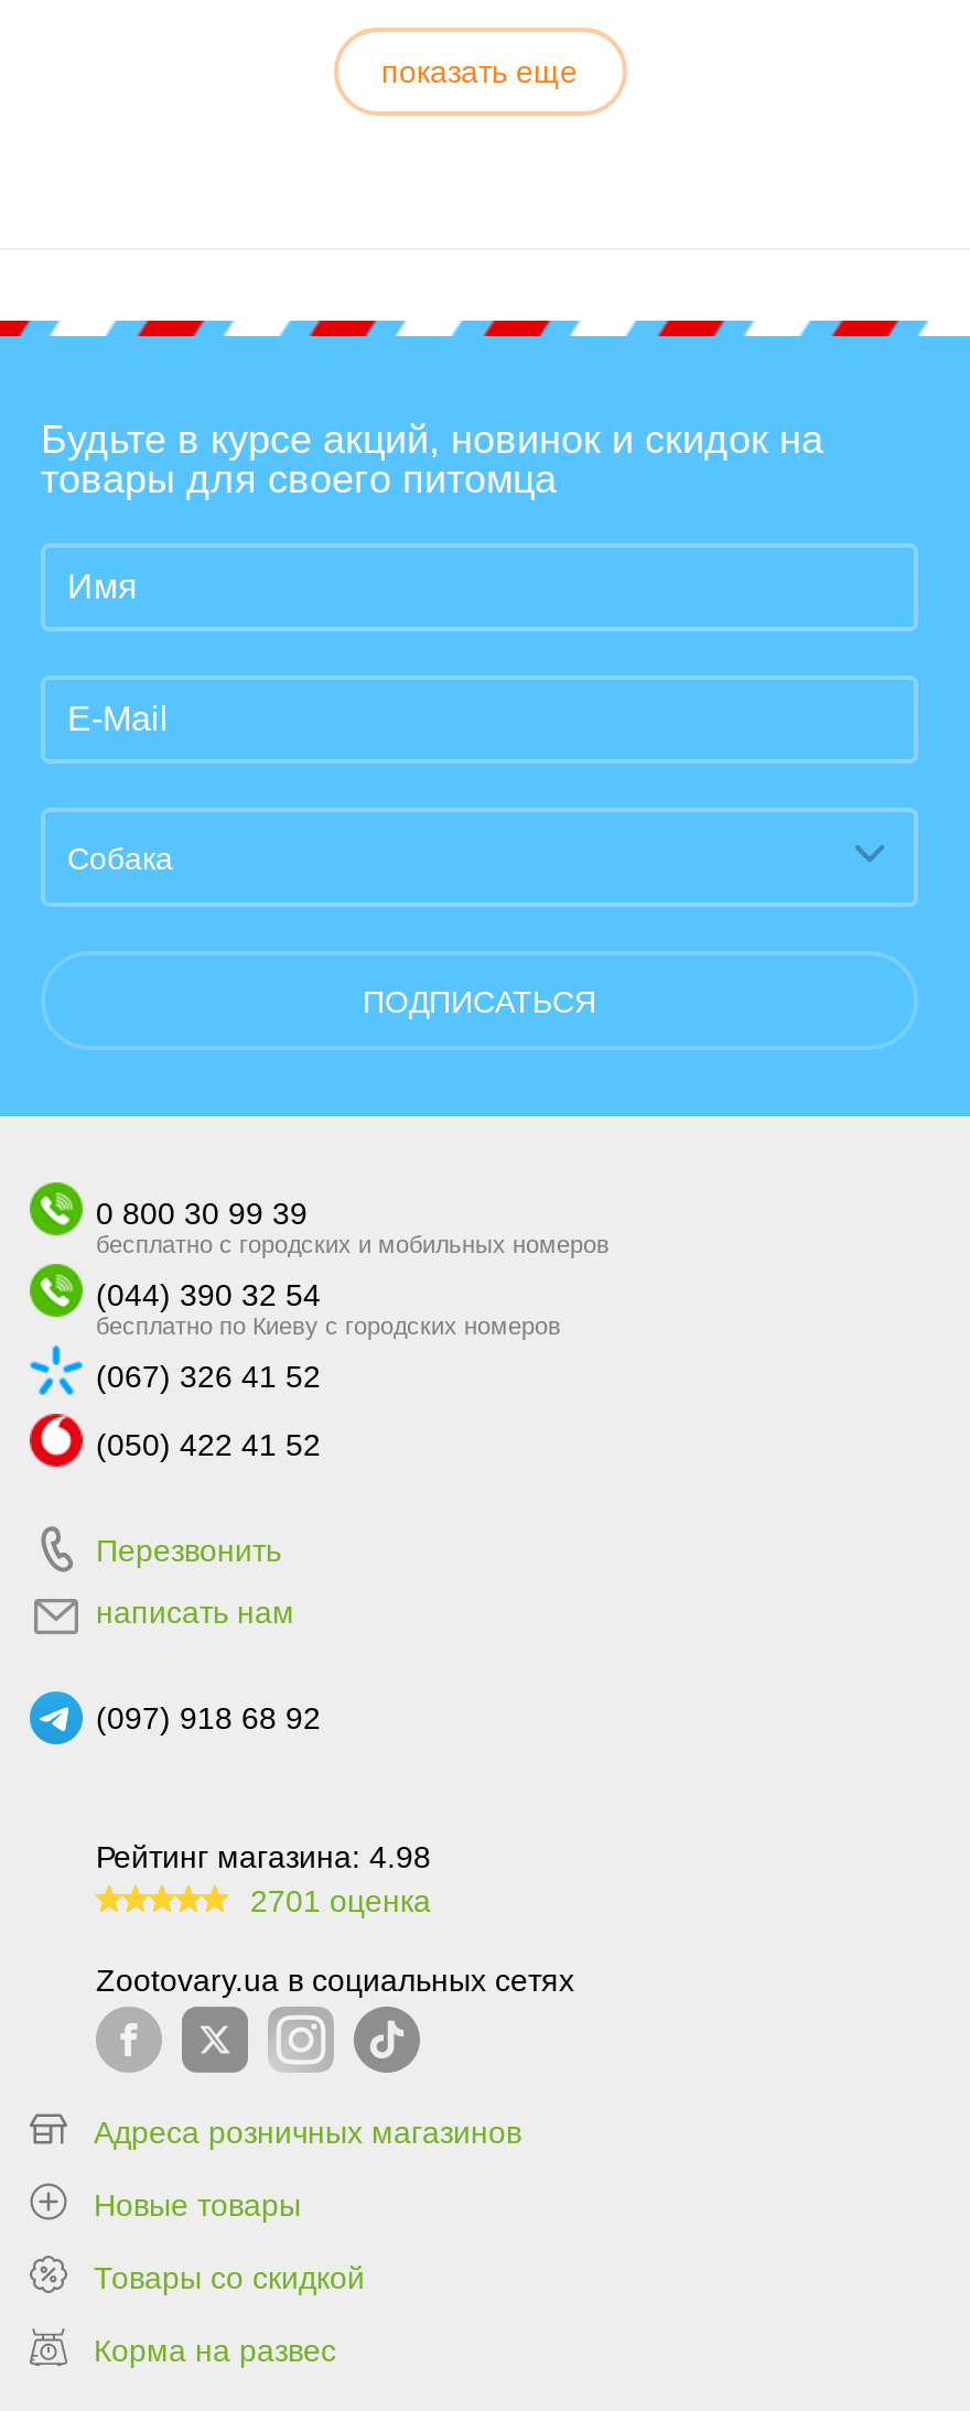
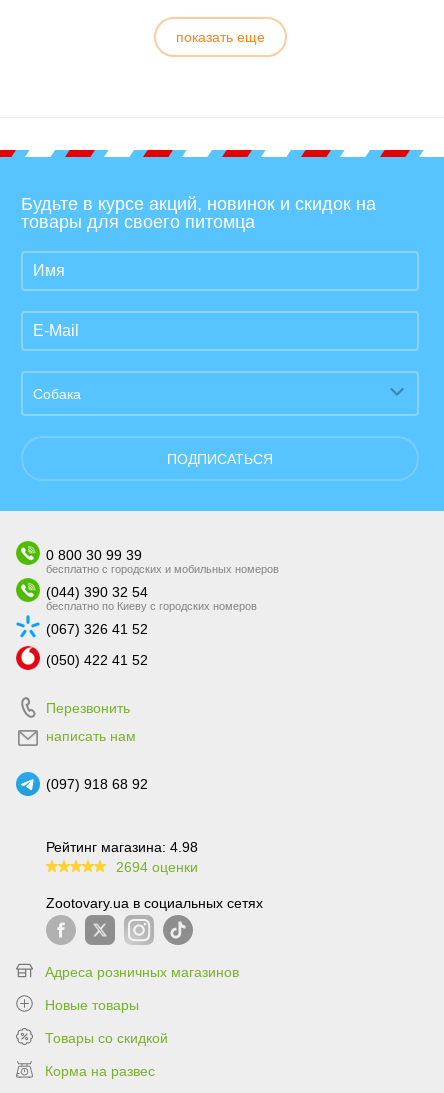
- 2701 оценка
+ 2694 оценки
